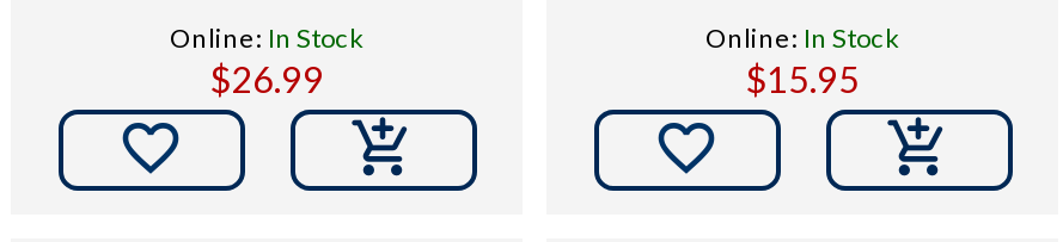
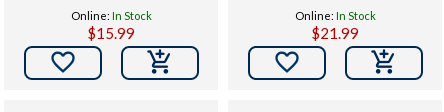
- $26.99
+ $15.99

- $15.95
+ $21.99
